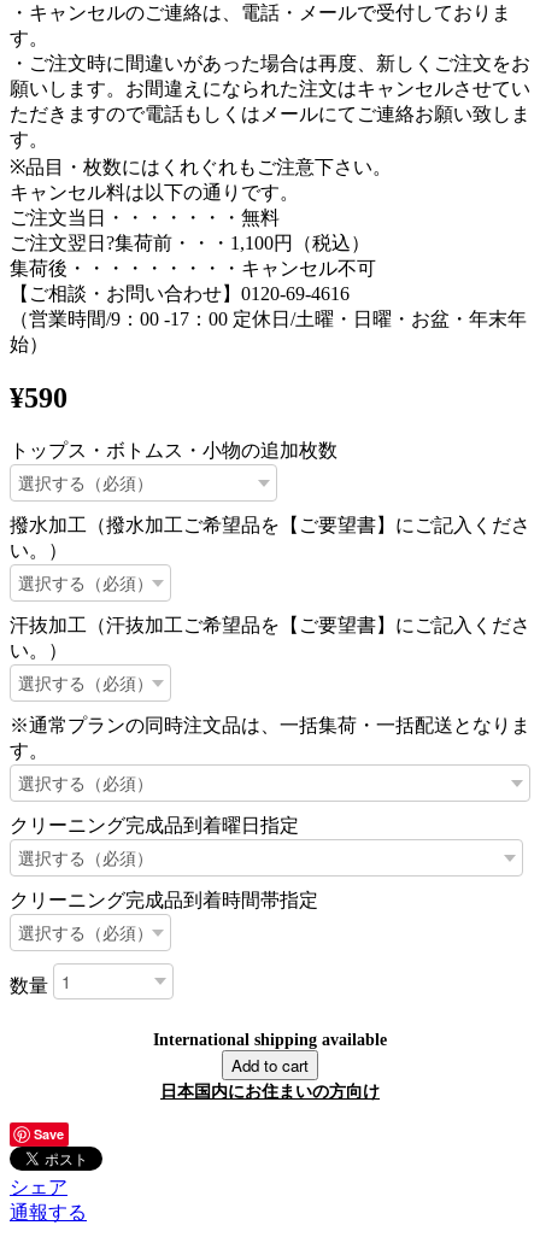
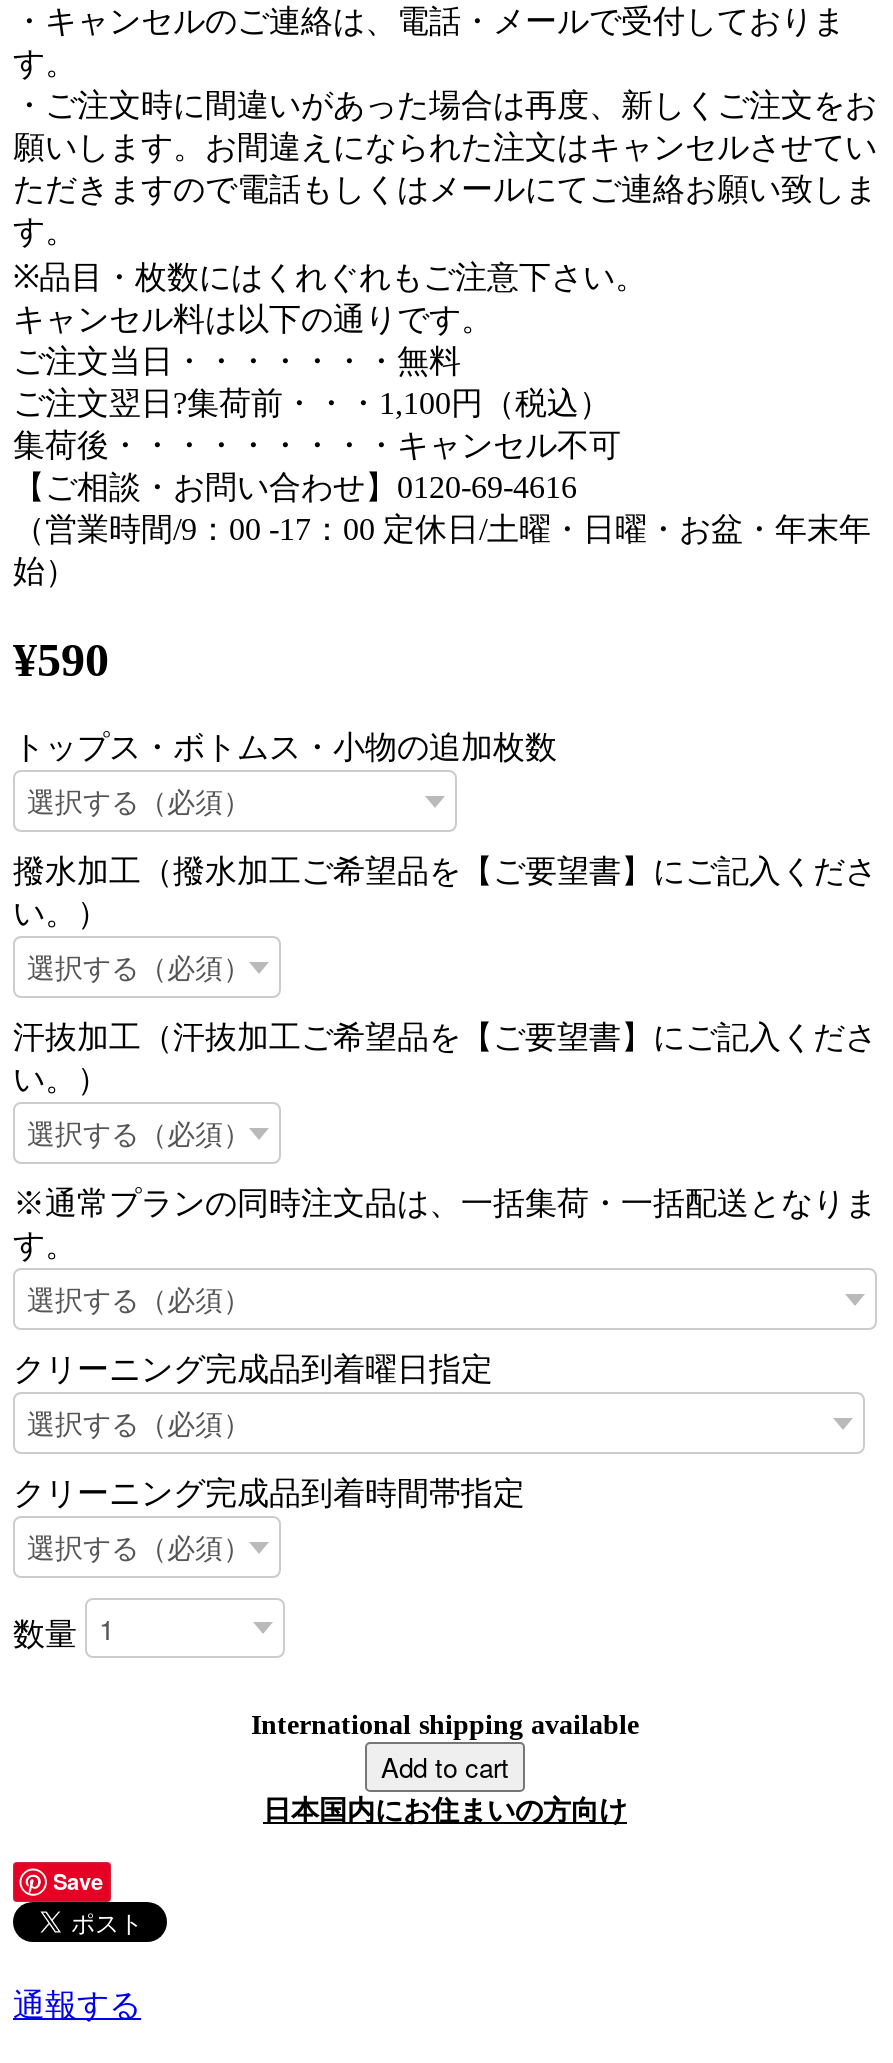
- シェア
